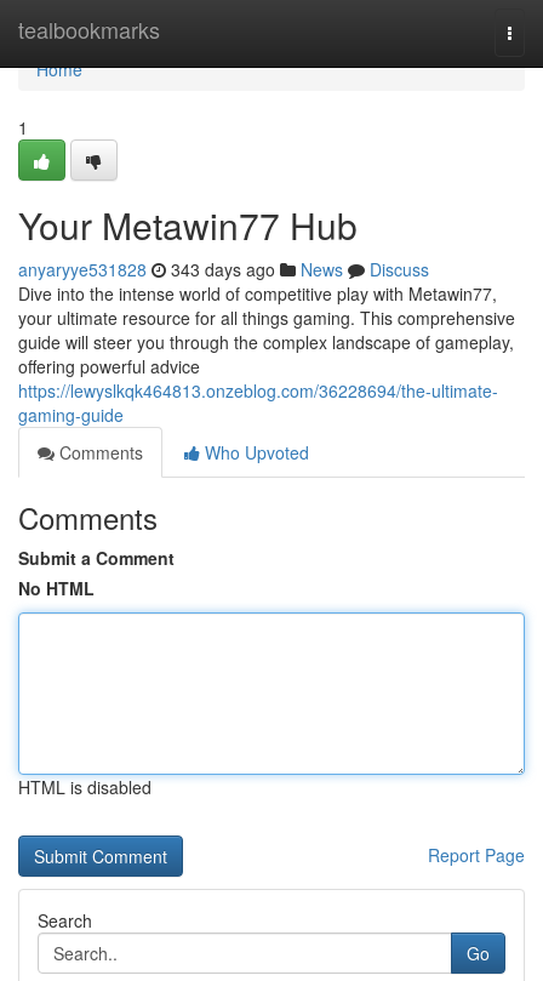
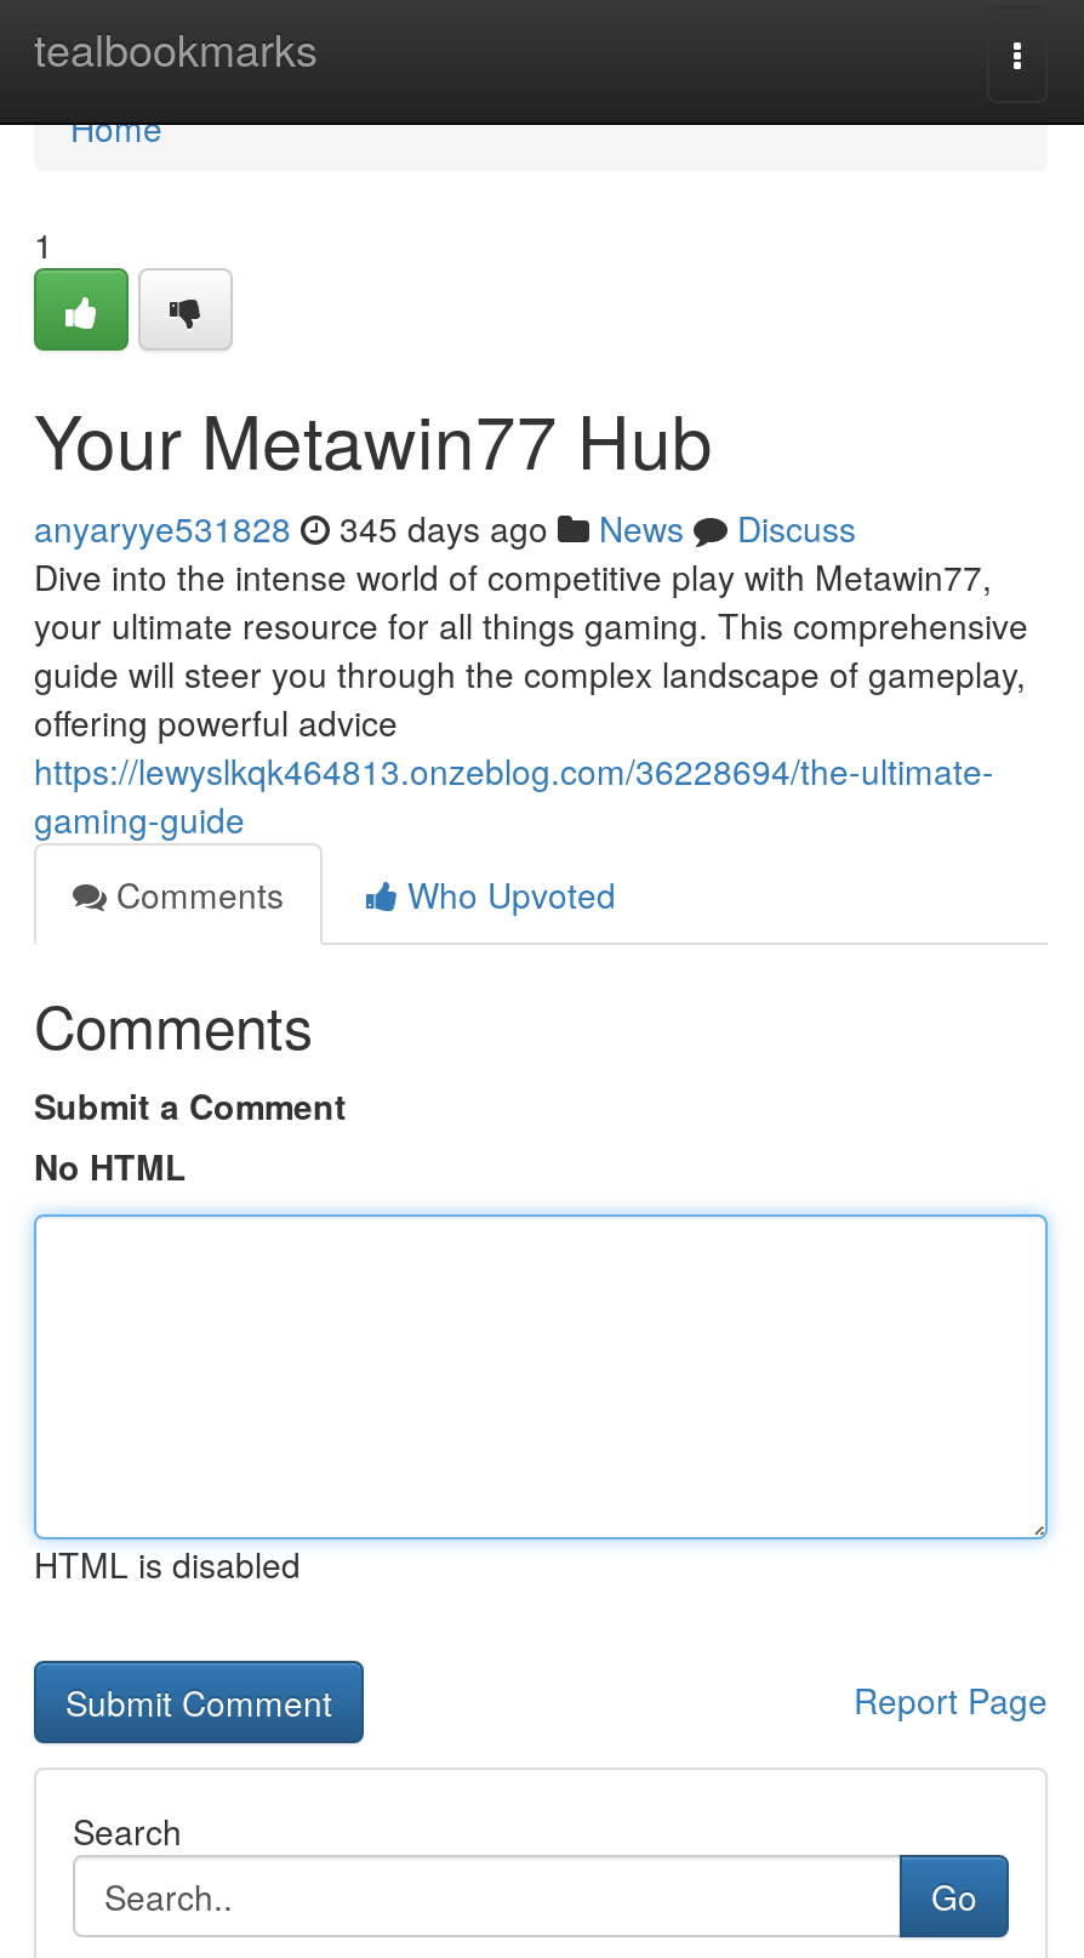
- anyaryye531828 343 days ago News Discuss
+ anyaryye531828 345 days ago News Discuss
